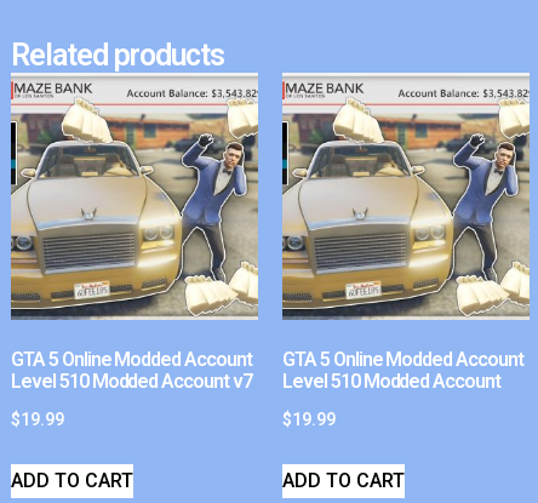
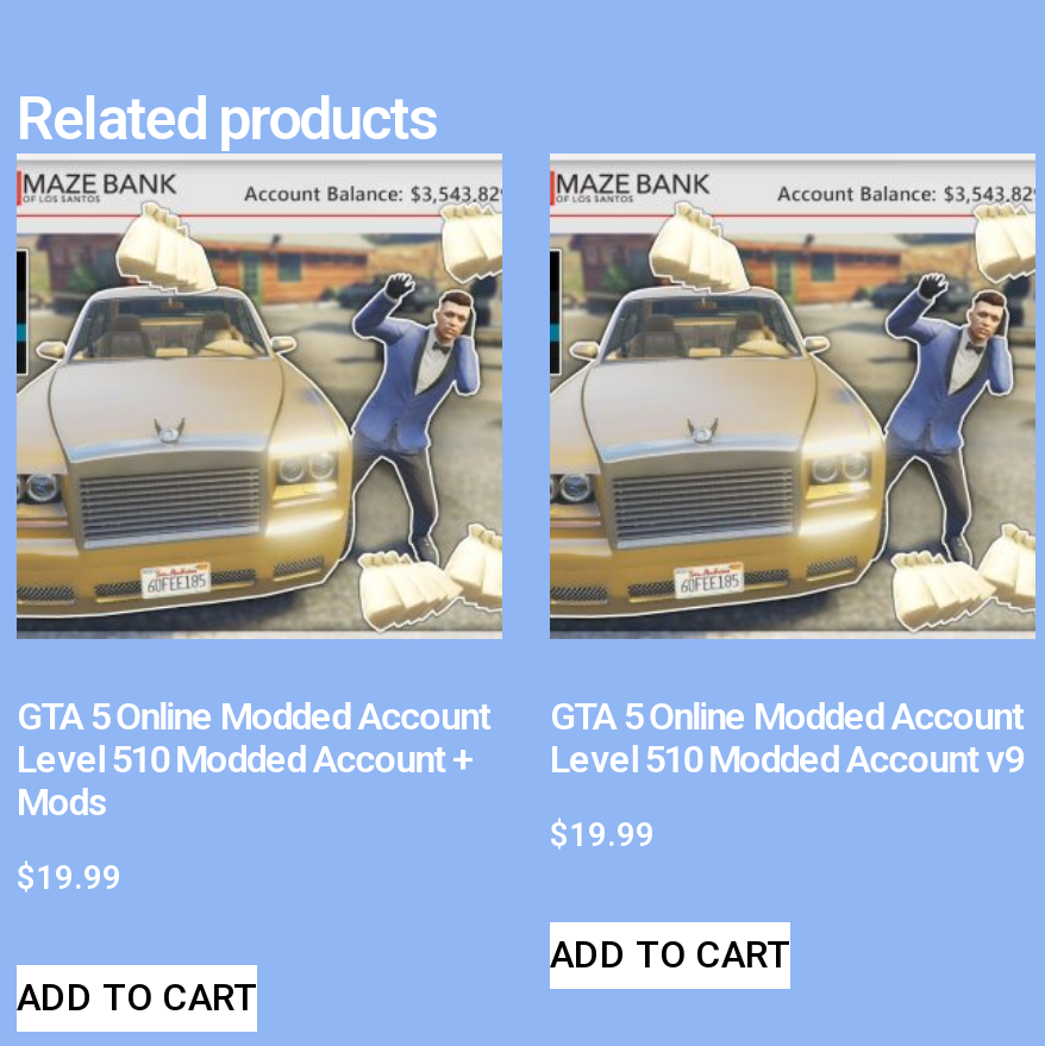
- Level 510 Modded Account v7
+ Level 510 Modded Account +
+ Mods

- Level 510 Modded Account
+ Level 510 Modded Account v9
